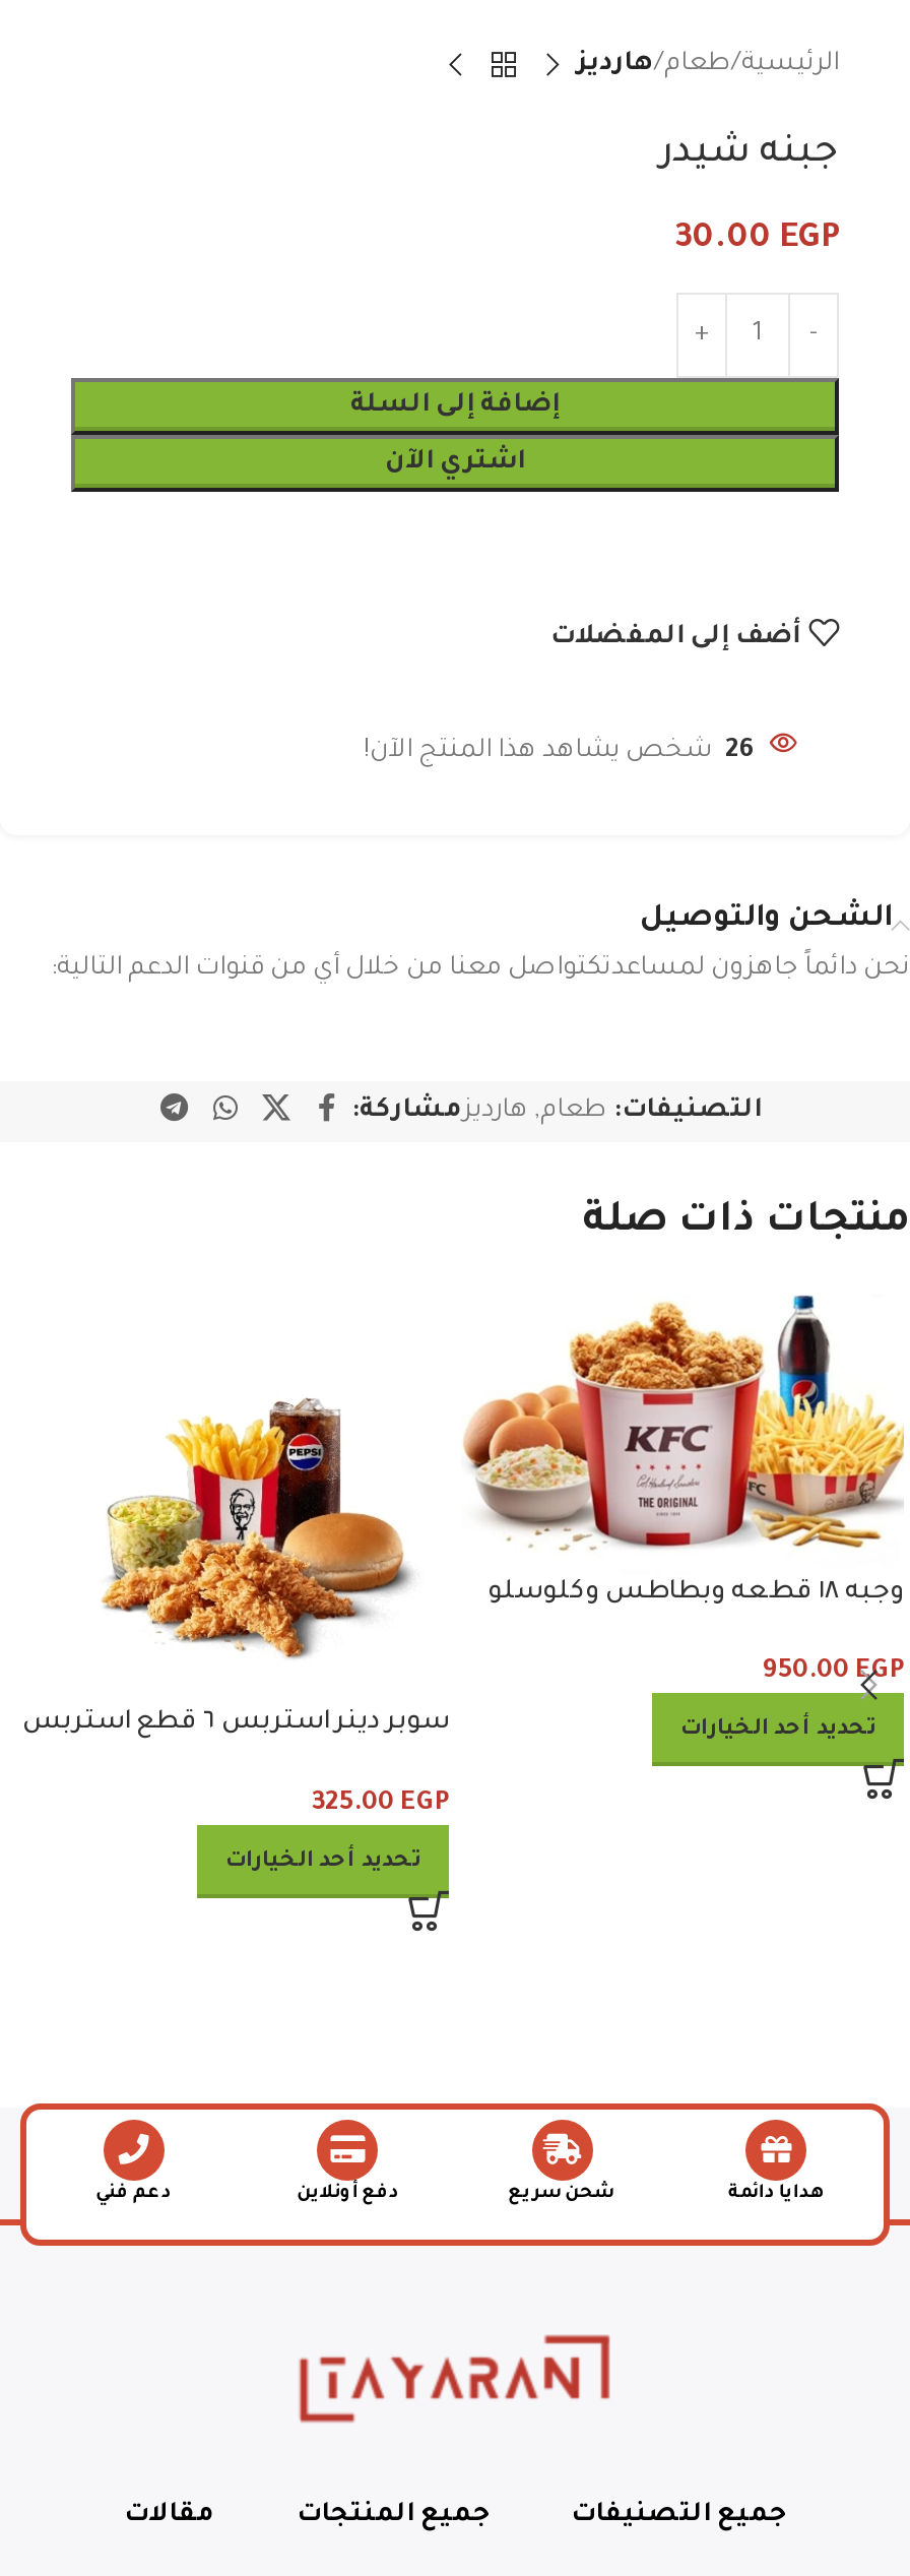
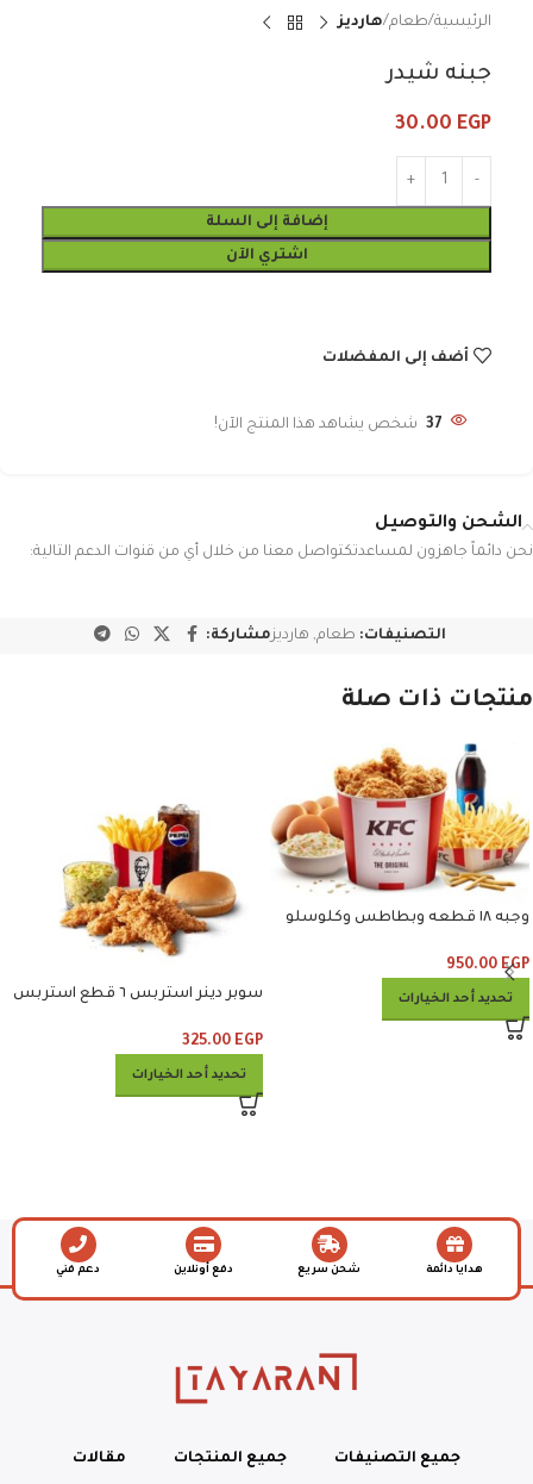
- 26 شخص يشاهد هذا المنتج الآن!
+ 37 شخص يشاهد هذا المنتج الآن!
